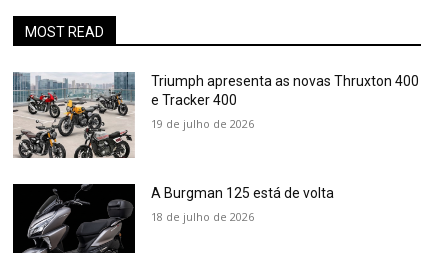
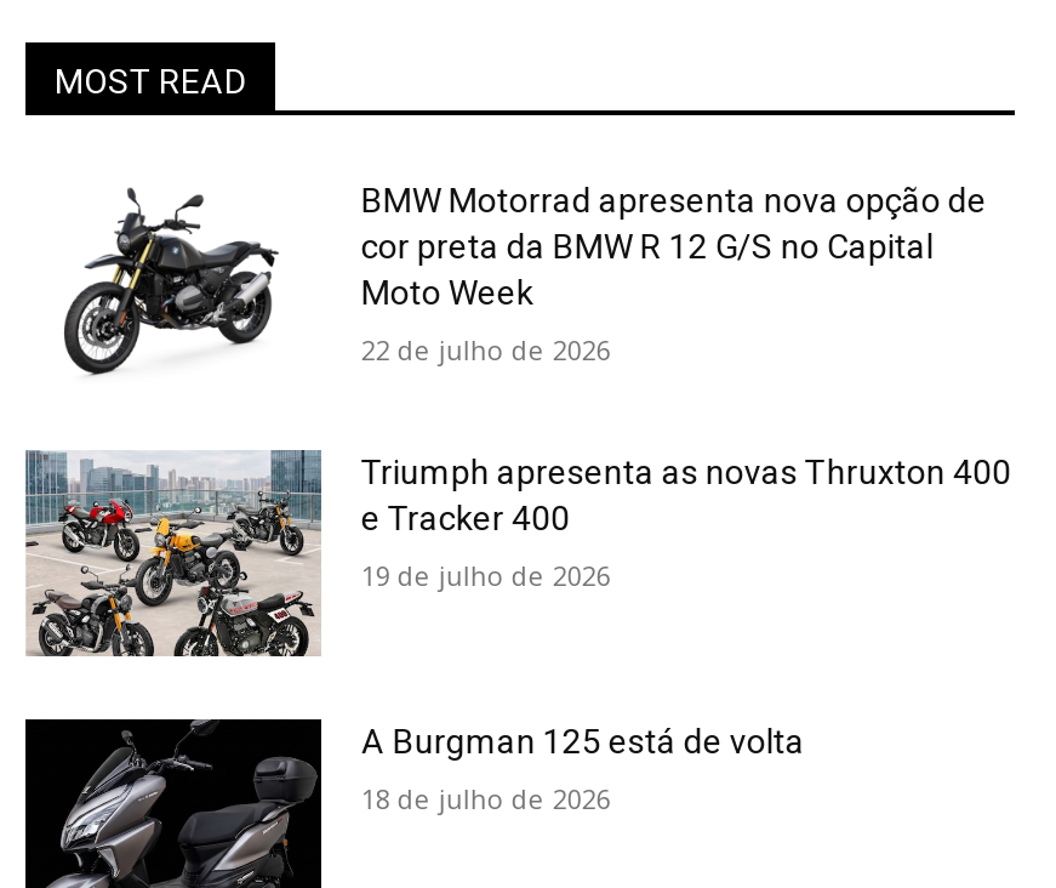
+ [image]
+ BMW Motorrad apresenta nova opção de
+ cor preta da BMW R 12 G/S no Capital
+ Moto Week
+ 22 de julho de 2026
